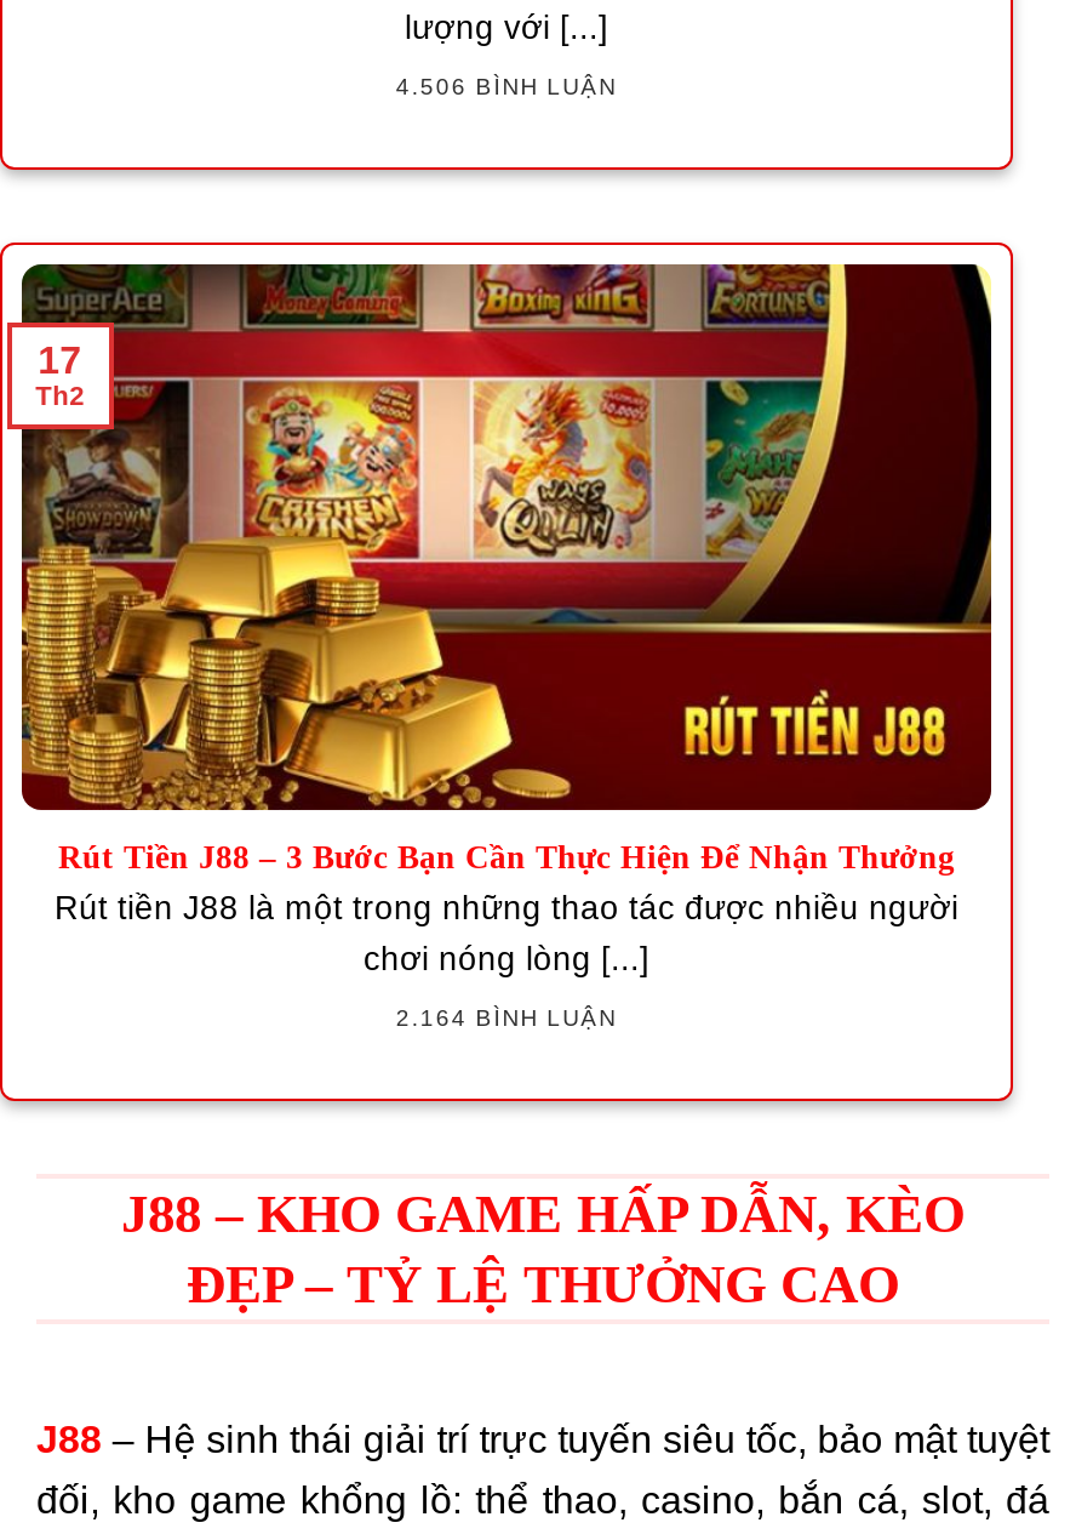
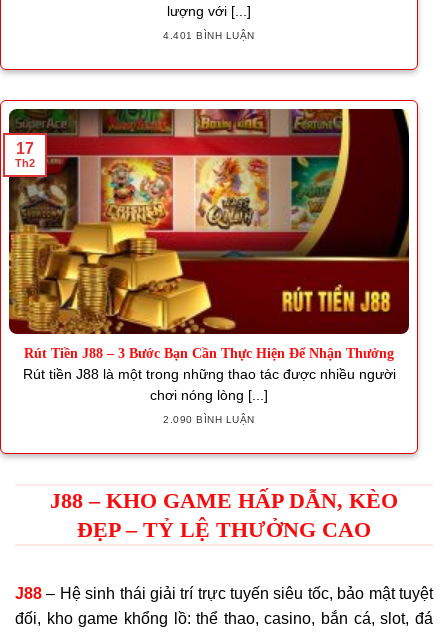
- 4.506 BÌNH LUẬN
+ 4.401 BÌNH LUẬN

- 2.164 BÌNH LUẬN
+ 2.090 BÌNH LUẬN
